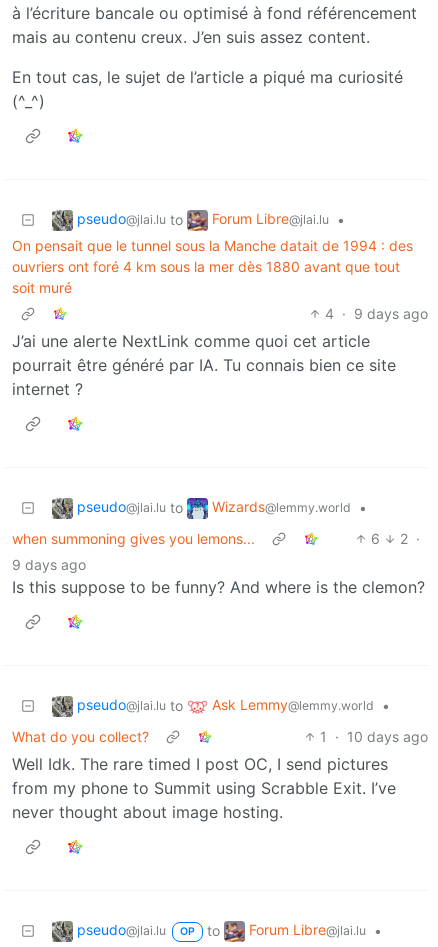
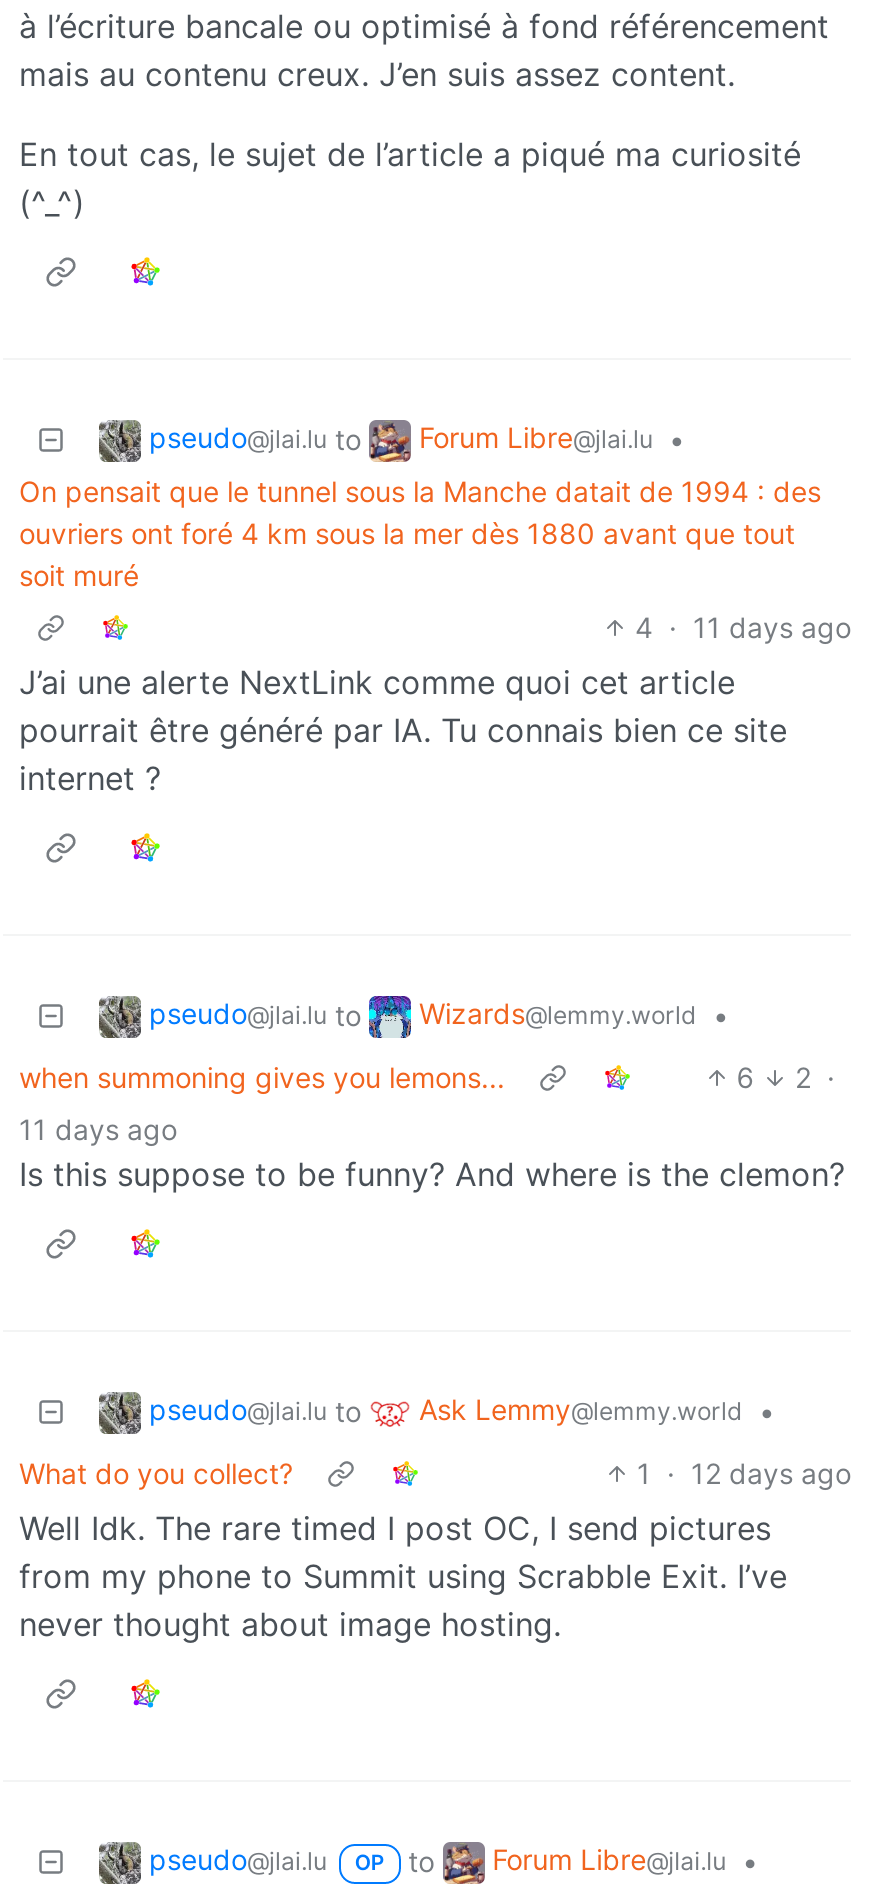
- 4 · 9 days ago
+ 4 · 11 days ago

- 9 days ago
+ 11 days ago

- 1 · 10 days ago
+ 1 · 12 days ago
